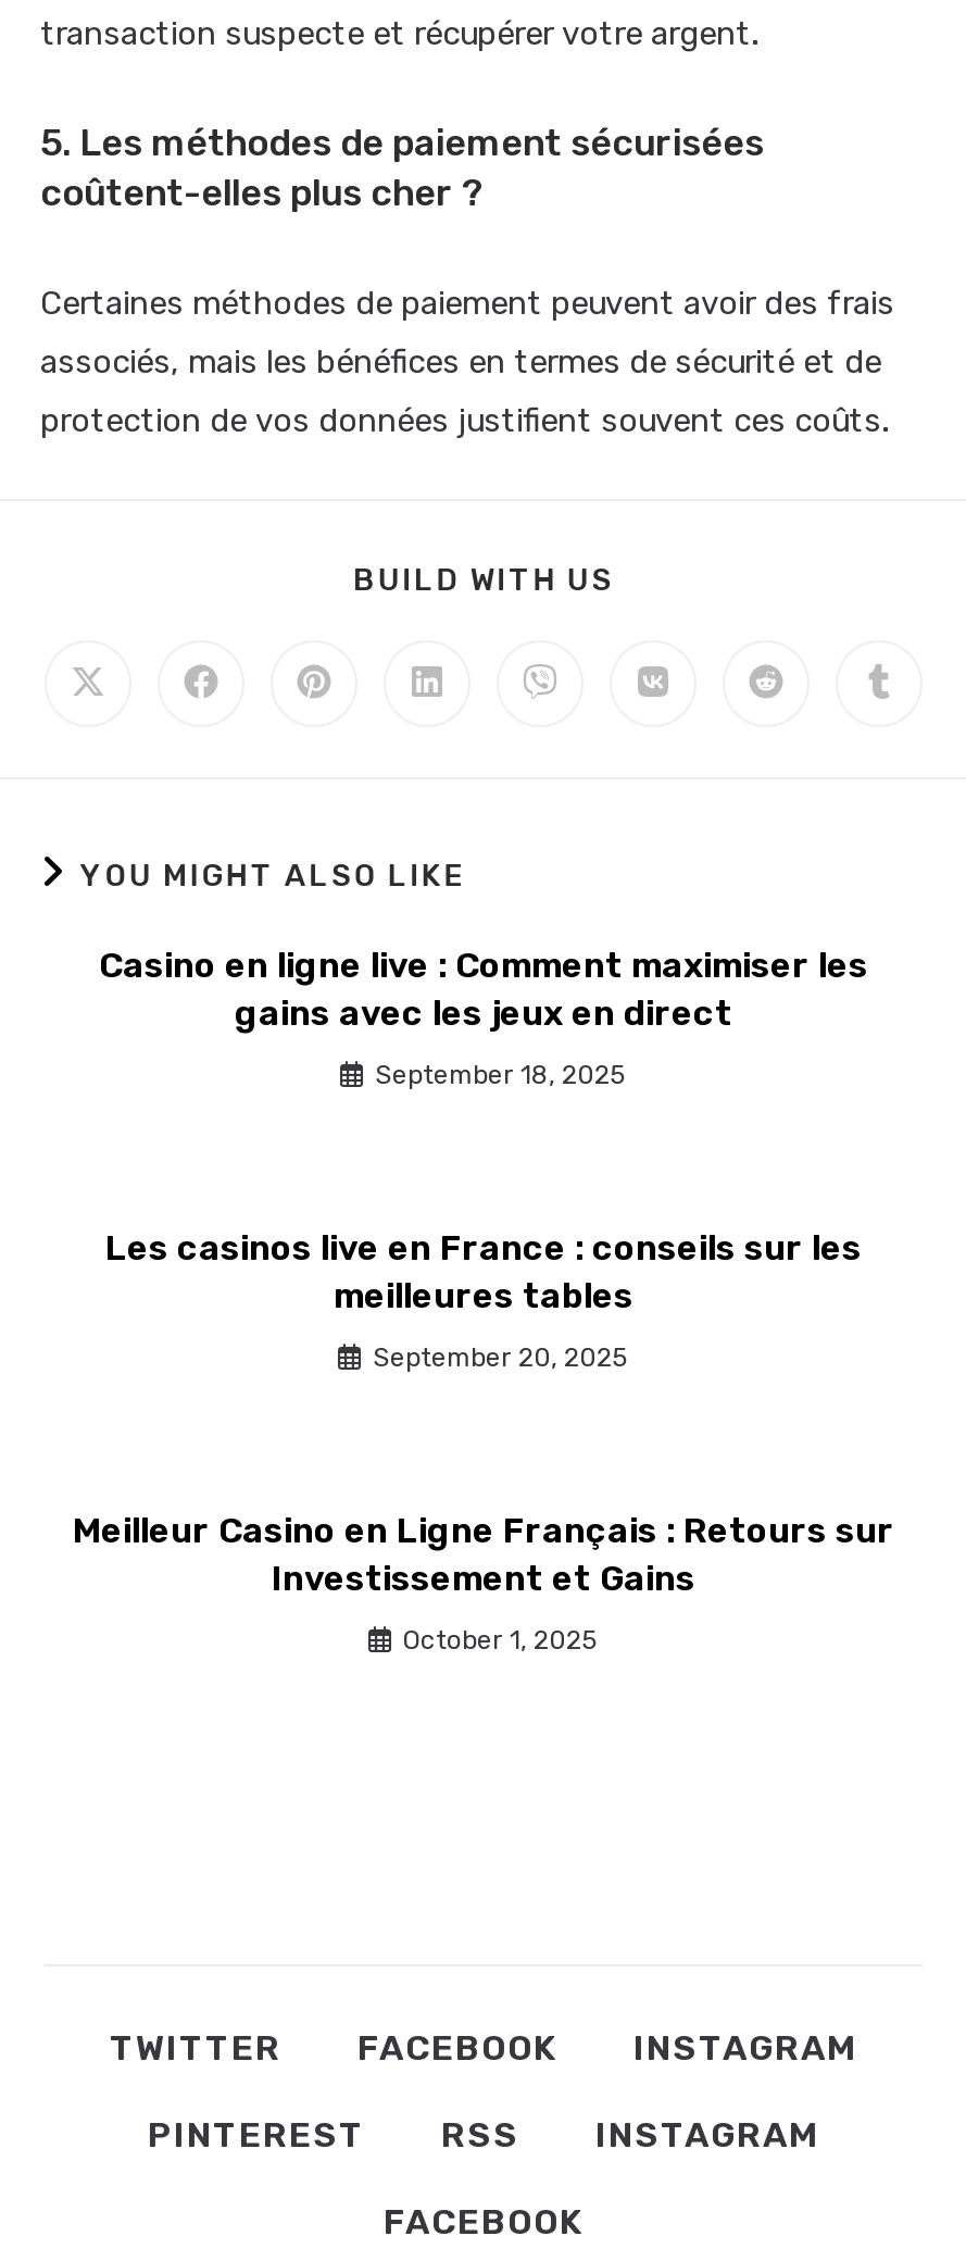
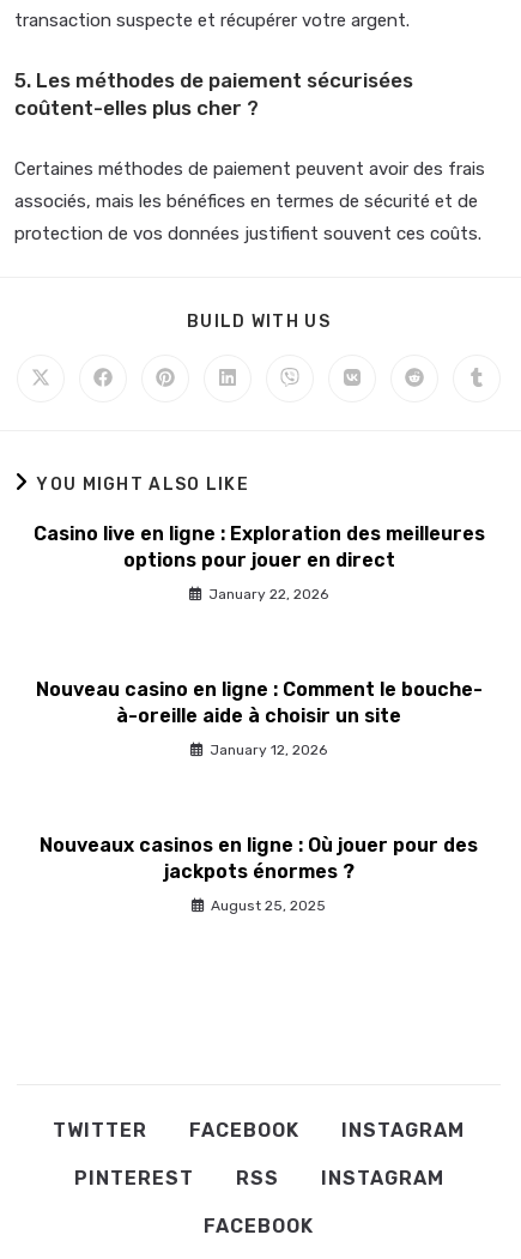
- Casino en ligne live : Comment maximiser les
- gains avec les jeux en direct
+ Casino live en ligne : Exploration des meilleures
+ options pour jouer en direct

- September 18, 2025
+ January 22, 2026

- Les casinos live en France : conseils sur les
- meilleures tables
+ Nouveau casino en ligne : Comment le bouche-
+ à-oreille aide à choisir un site

- September 20, 2025
+ January 12, 2026

- Meilleur Casino en Ligne Français : Retours sur
- Investissement et Gains
+ Nouveaux casinos en ligne : Où jouer pour des
+ jackpots énormes ?

- October 1, 2025
+ August 25, 2025
